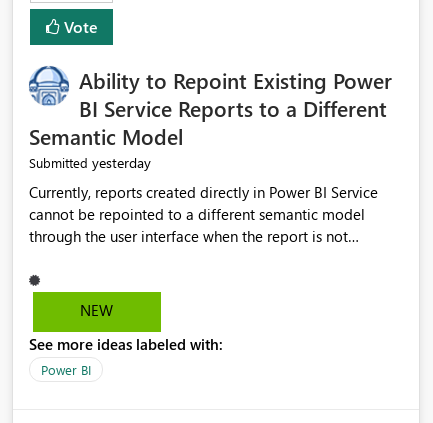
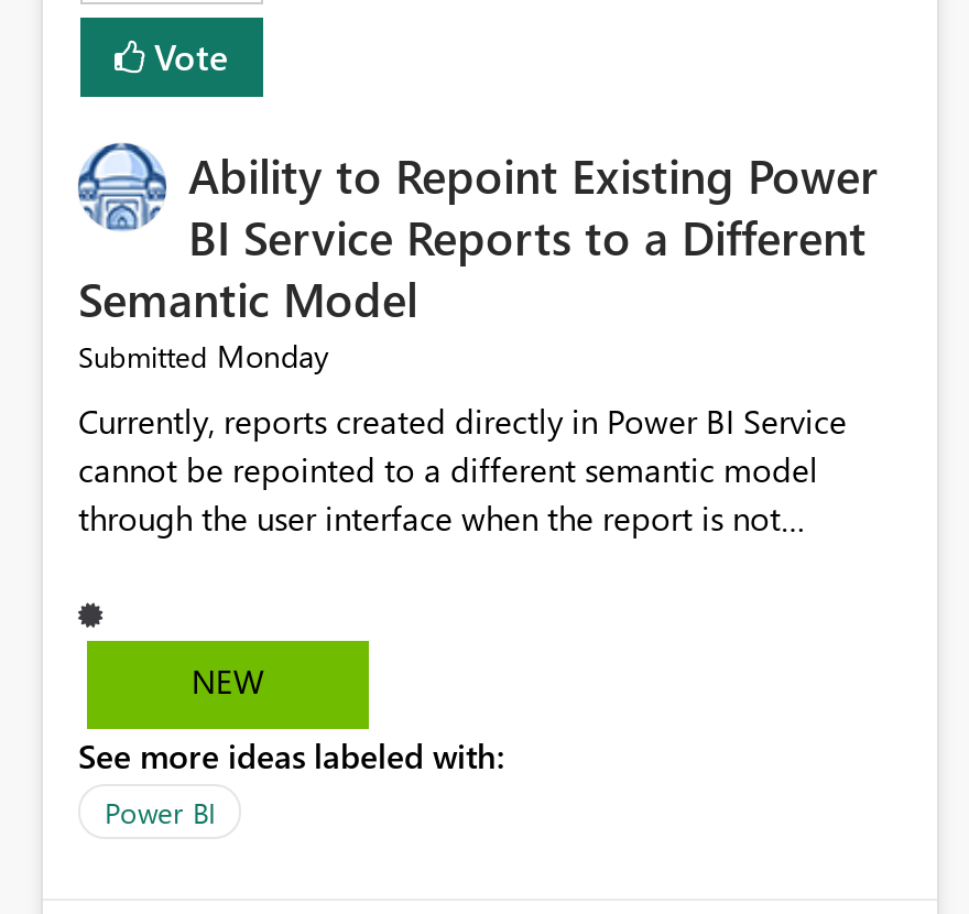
- Submitted yesterday
+ Submitted Monday
